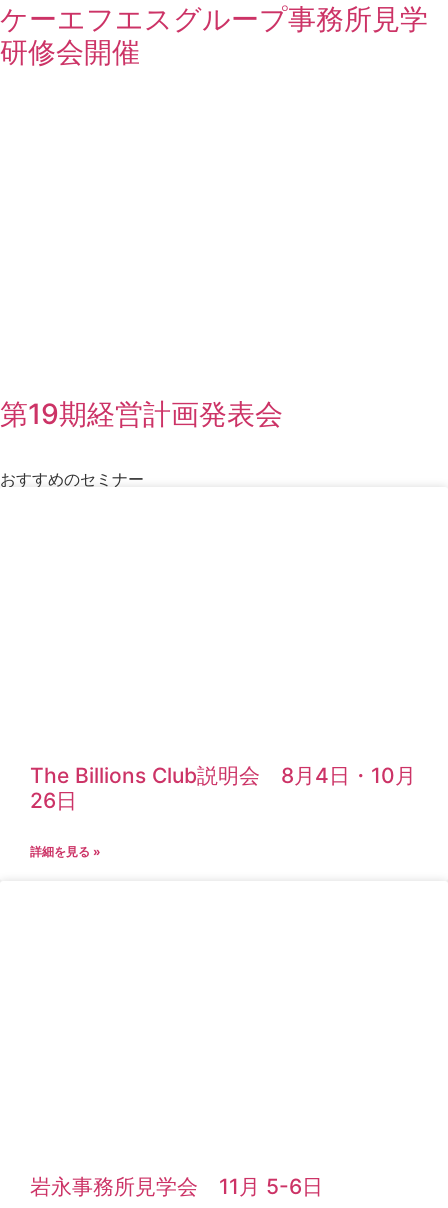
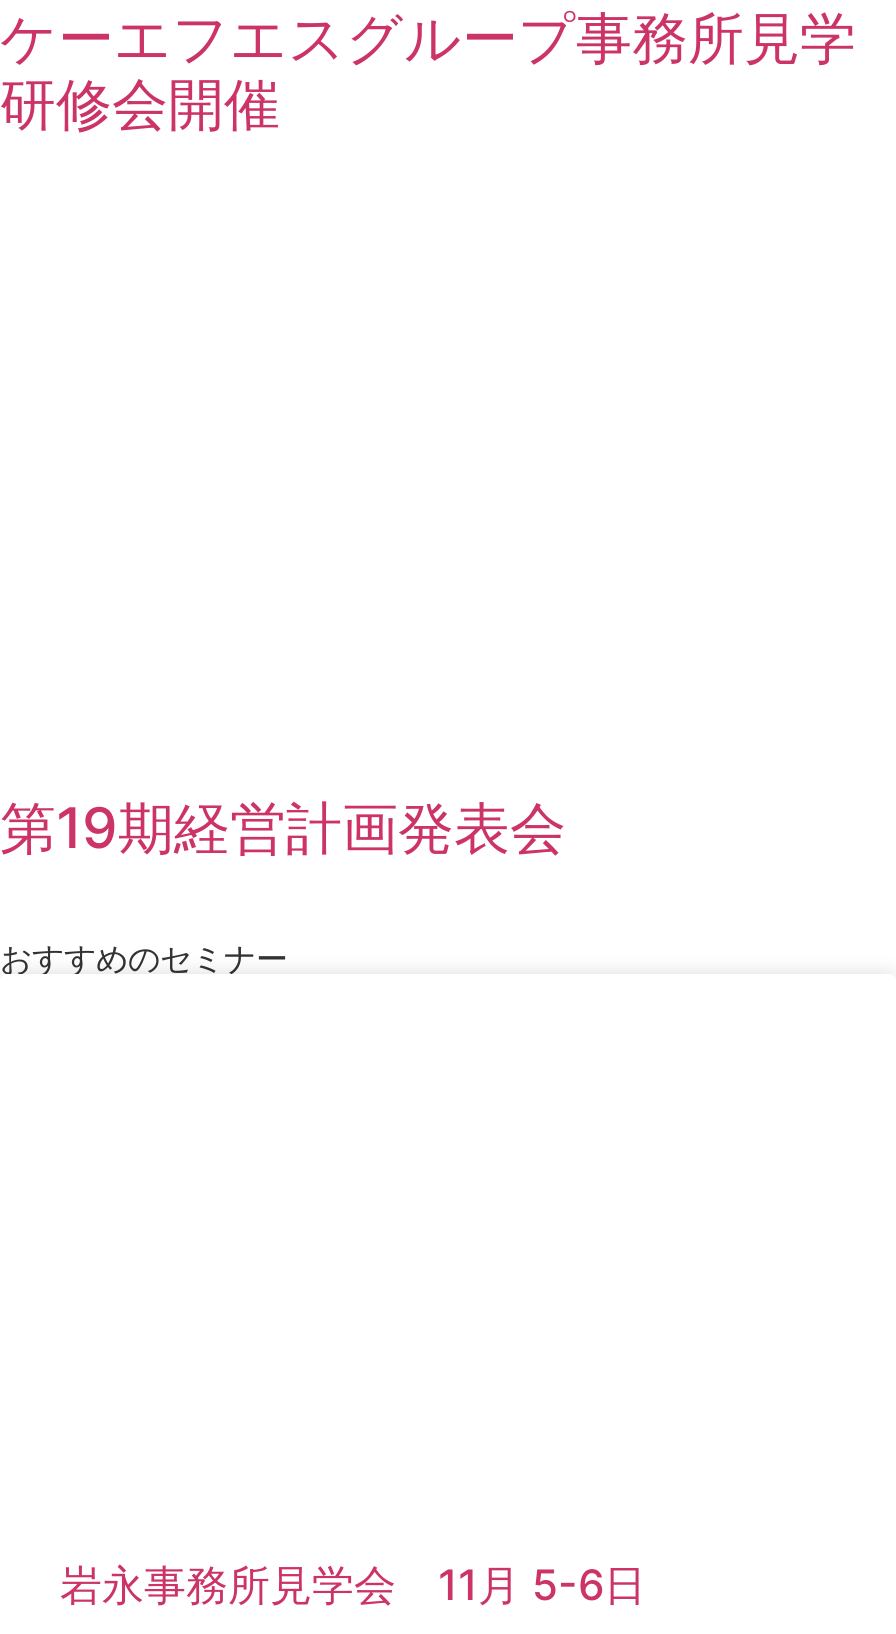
- The Billions Club説明会 8月4日・10月
- 26日
- 詳細を見る »
